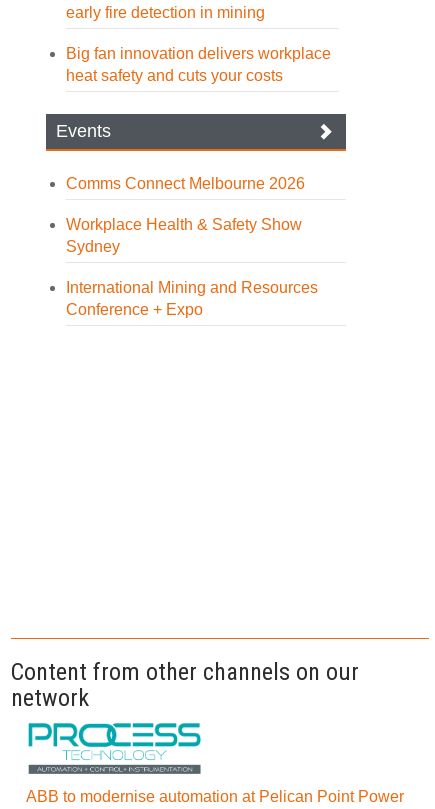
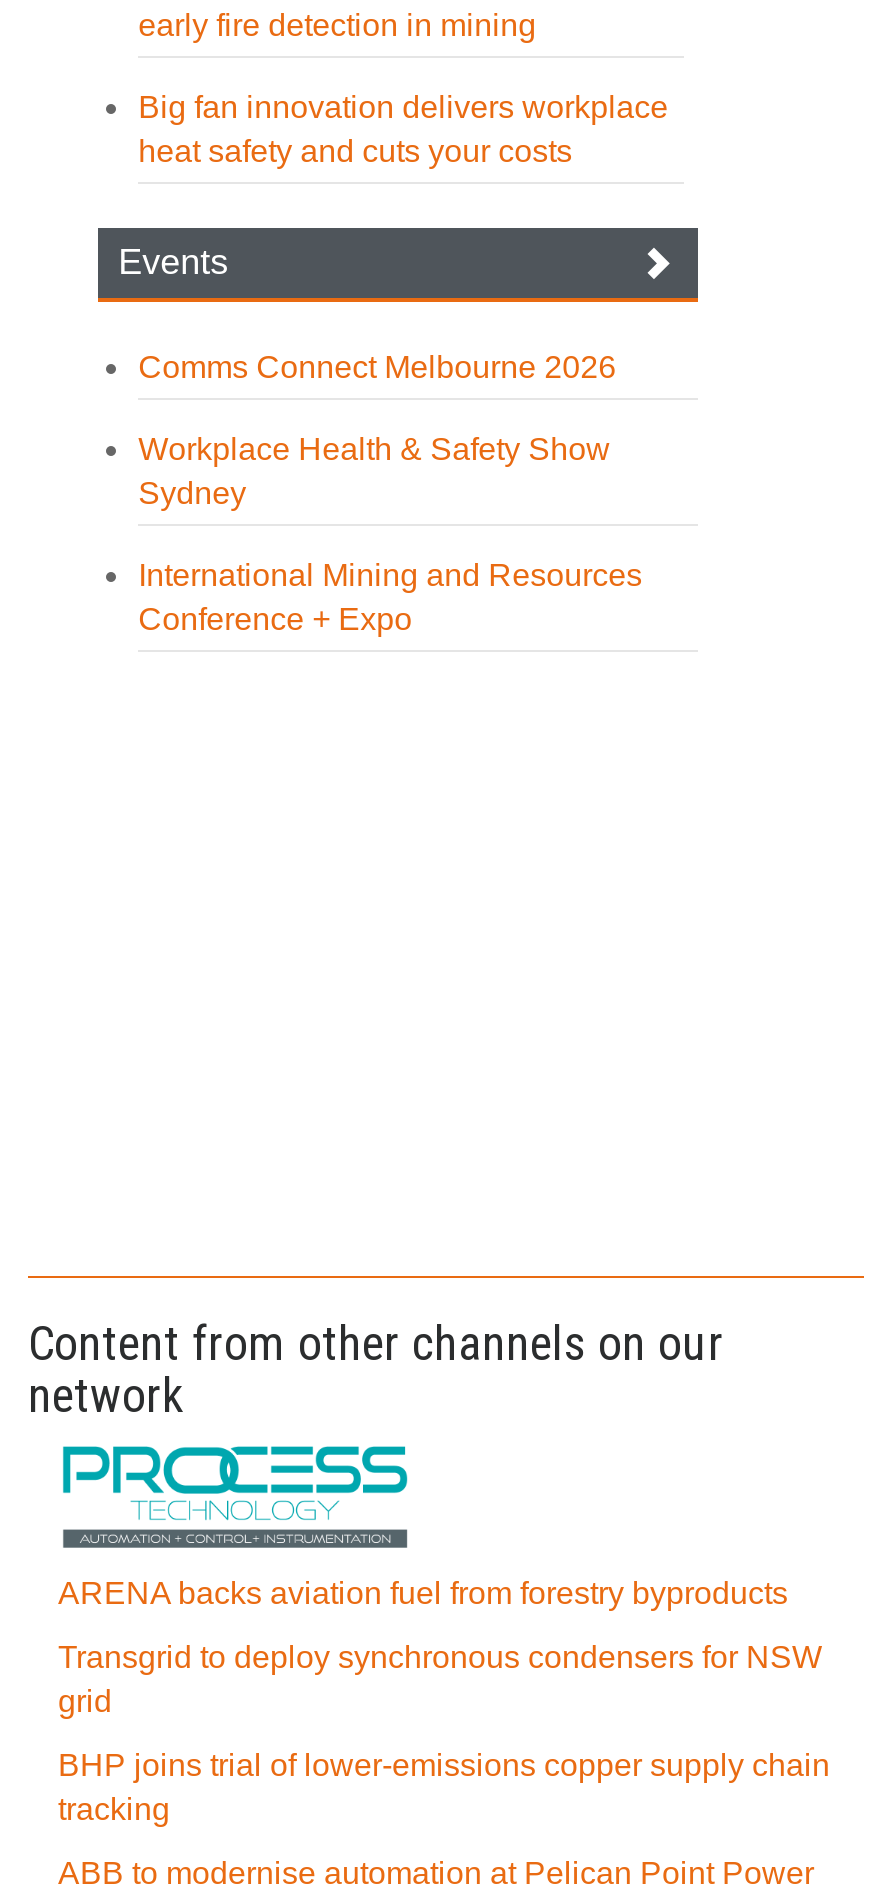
+ ARENA backs aviation fuel from forestry byproducts
+ Transgrid to deploy synchronous condensers for NSW
+ grid
+ BHP joins trial of lower‍-‍emissions copper supply chain
+ tracking
